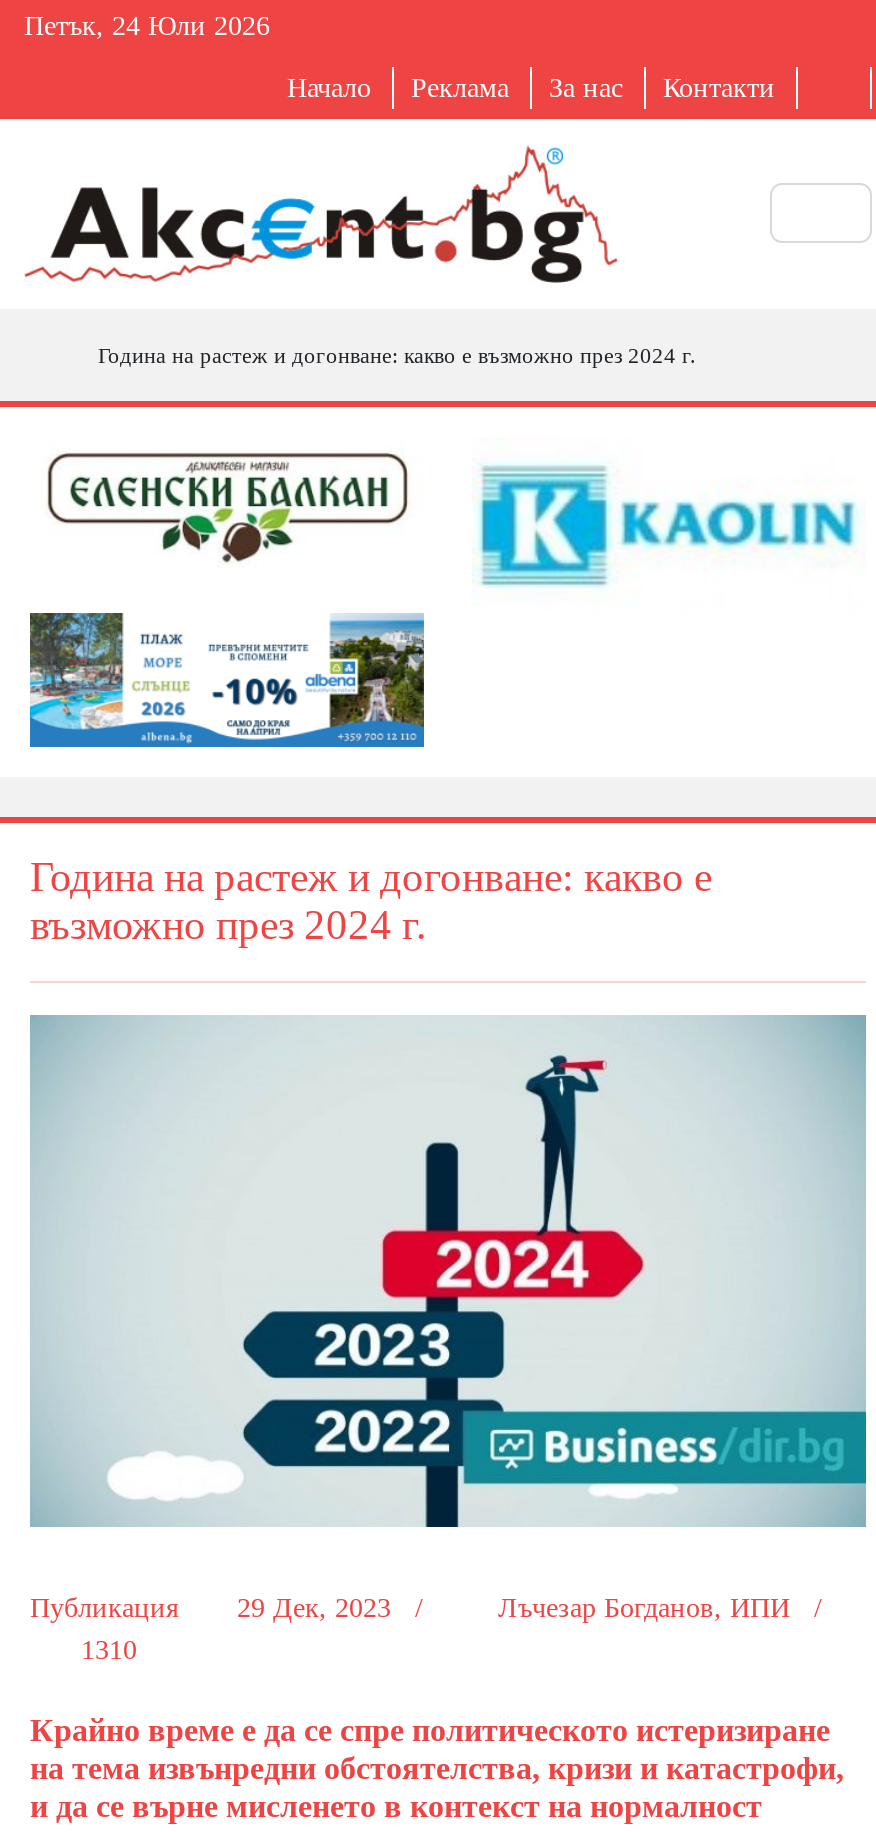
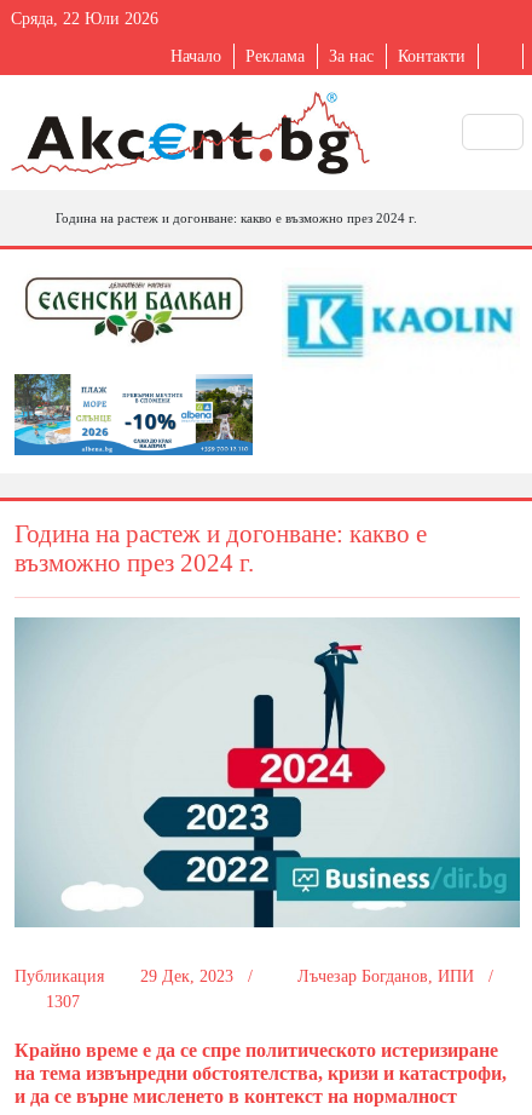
- Петък, 24 Юли 2026
+ Сряда, 22 Юли 2026

- 1310
+ 1307
